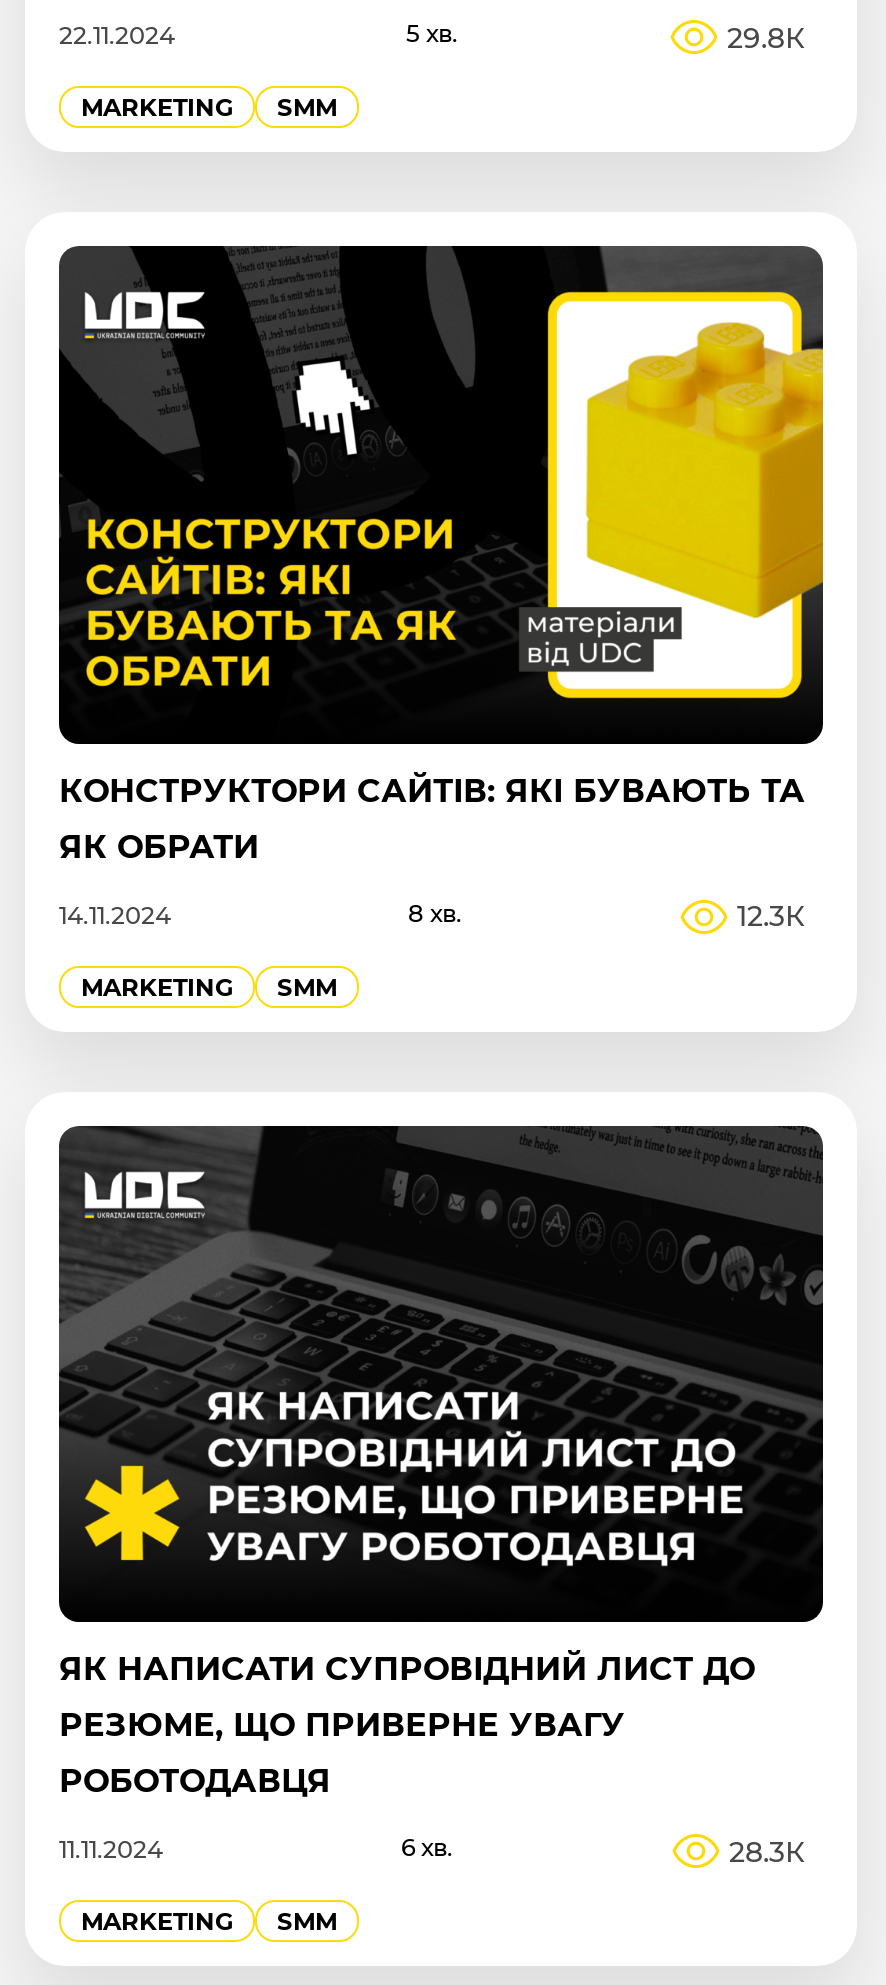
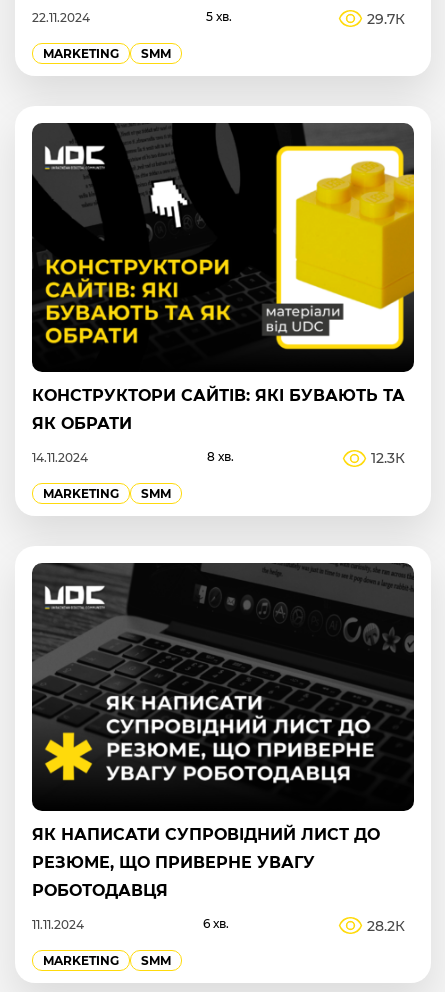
- 29.8К
+ 29.7К

- 28.3К
+ 28.2К
